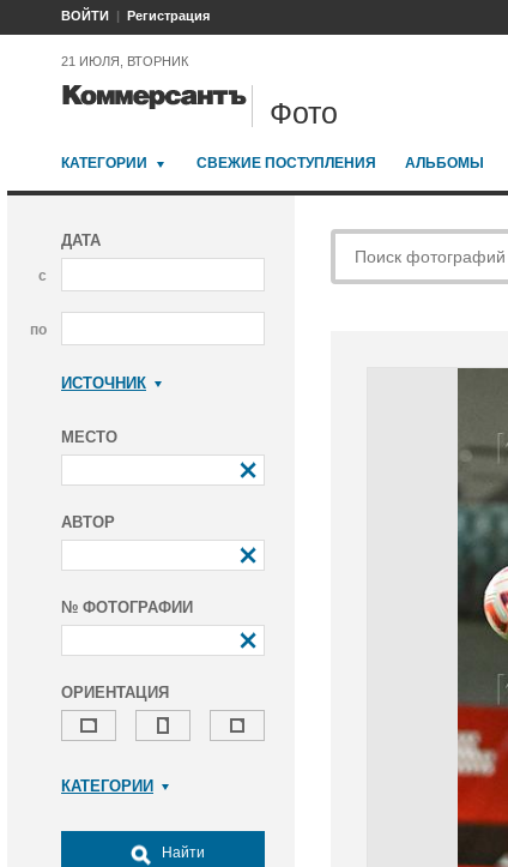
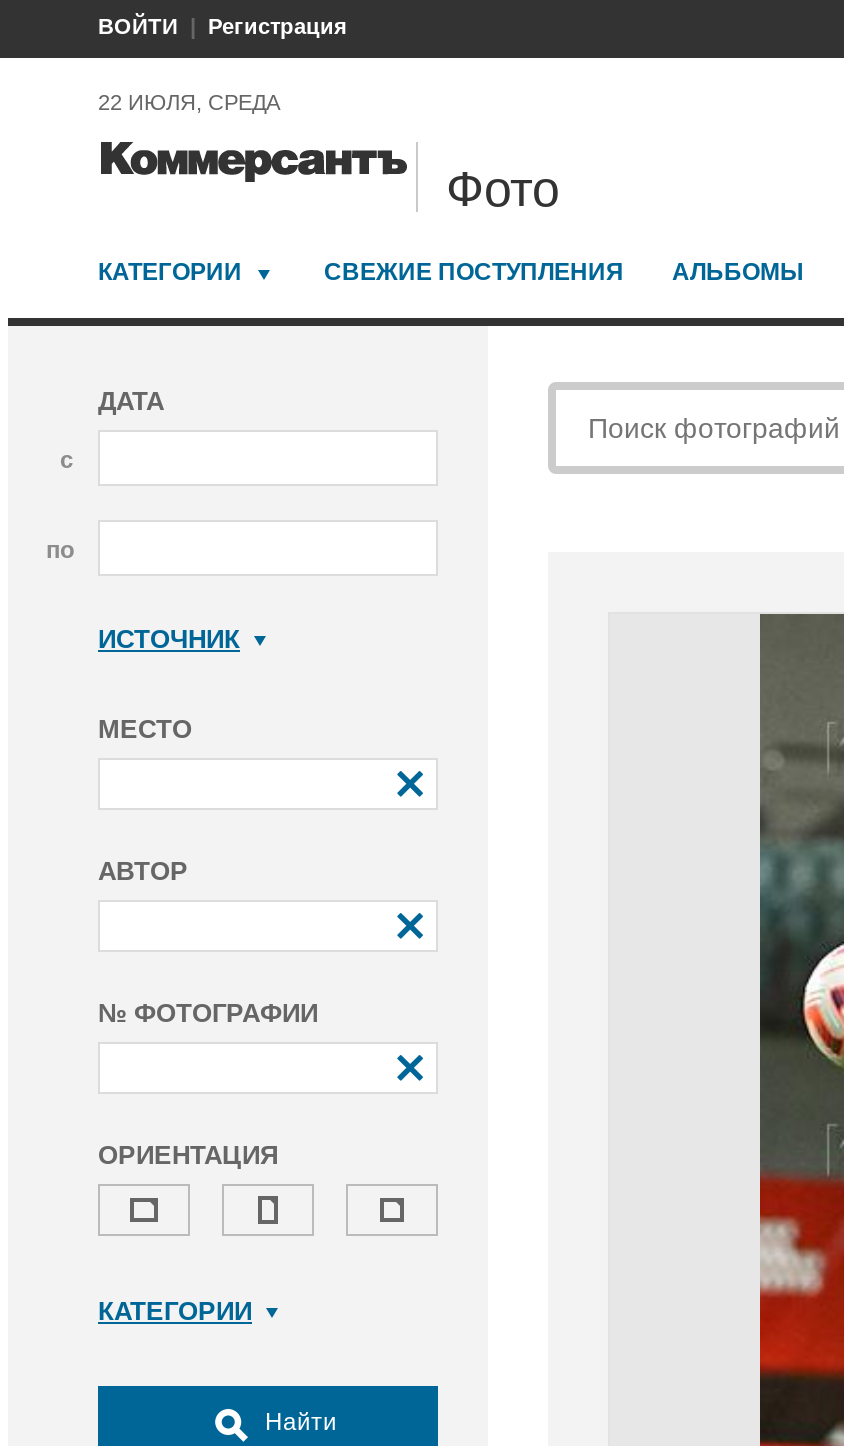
- 21 ИЮЛЯ, ВТОРНИК
+ 22 ИЮЛЯ, СРЕДА
